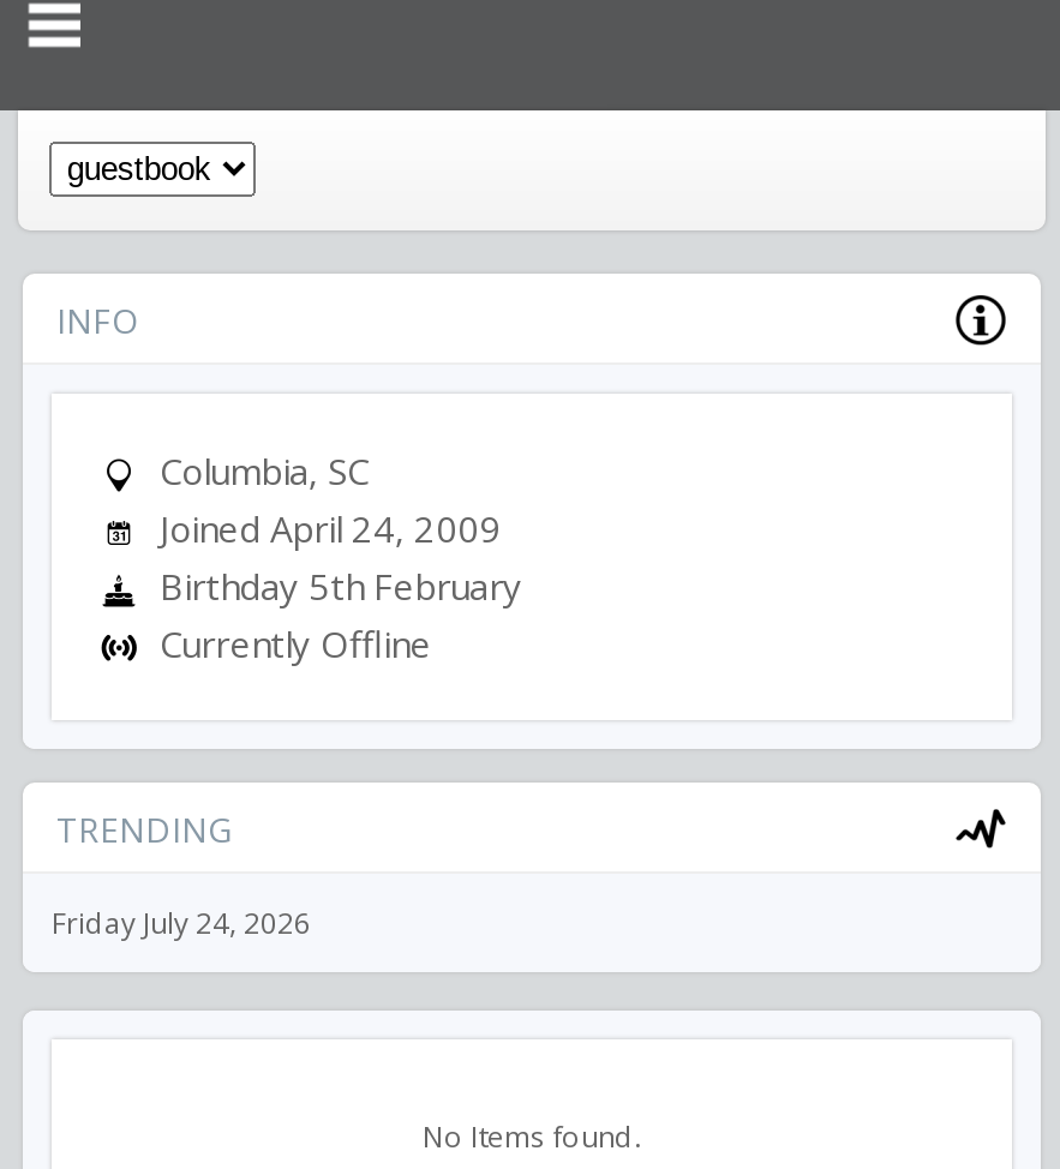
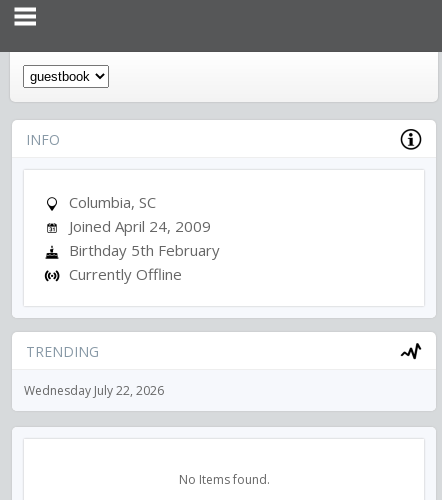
- Friday July 24, 2026
+ Wednesday July 22, 2026
